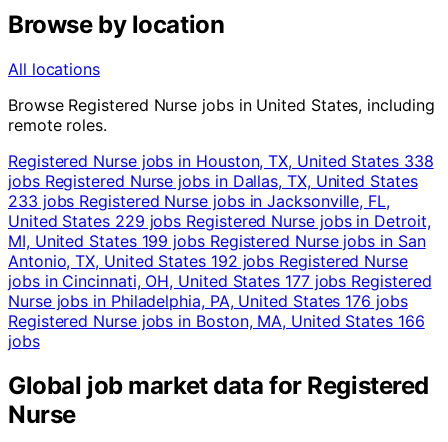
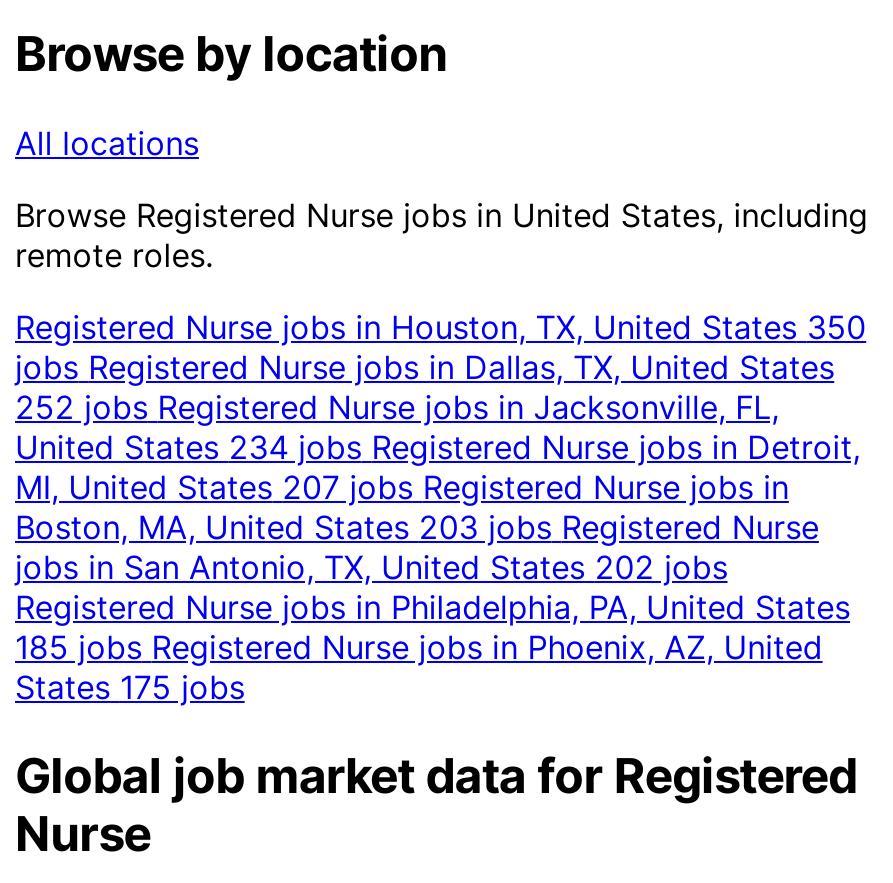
- Registered Nurse jobs in Houston, TX, United States 338
+ Registered Nurse jobs in Houston, TX, United States 350

- 233 jobs Registered Nurse jobs in Jacksonville, FL,
- United States 229 jobs Registered Nurse jobs in Detroit,
- MI, United States 199 jobs Registered Nurse jobs in San
- Antonio, TX, United States 192 jobs Registered Nurse
- jobs in Cincinnati, OH, United States 177 jobs Registered
- Nurse jobs in Philadelphia, PA, United States 176 jobs
- Registered Nurse jobs in Boston, MA, United States 166
- jobs
+ 252 jobs Registered Nurse jobs in Jacksonville, FL,
+ United States 234 jobs Registered Nurse jobs in Detroit,
+ MI, United States 207 jobs Registered Nurse jobs in
+ Boston, MA, United States 203 jobs Registered Nurse
+ jobs in San Antonio, TX, United States 202 jobs
+ Registered Nurse jobs in Philadelphia, PA, United States
+ 185 jobs Registered Nurse jobs in Phoenix, AZ, United
+ States 175 jobs
